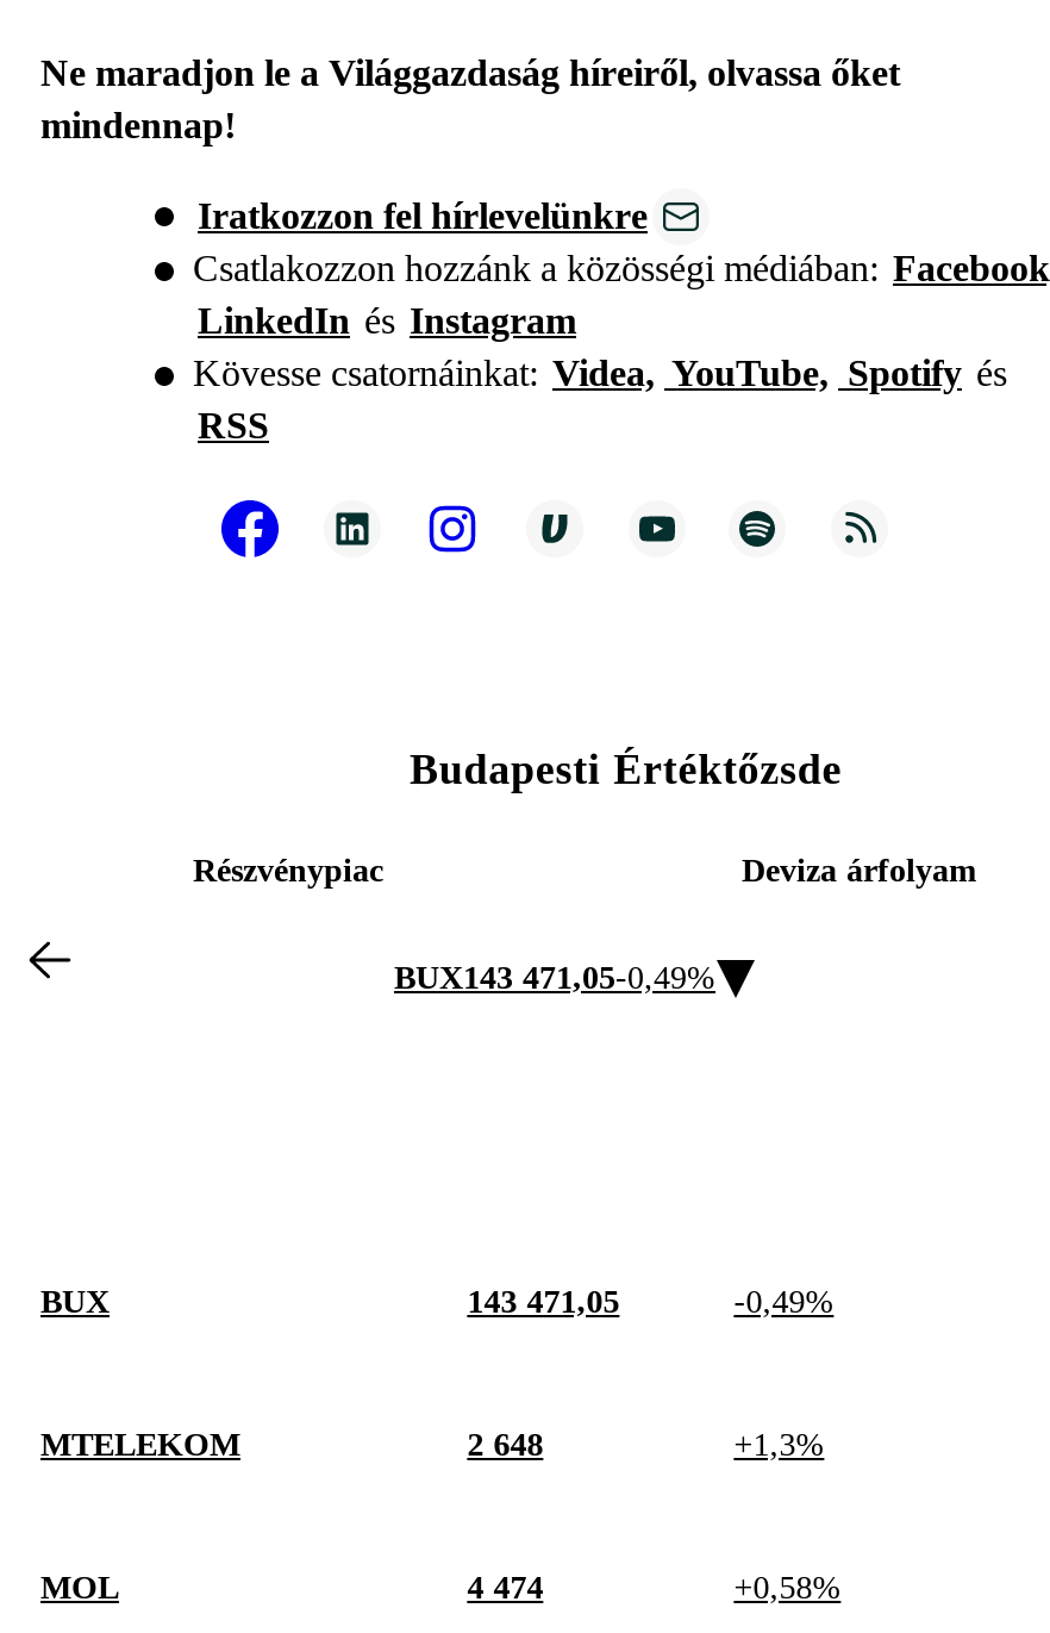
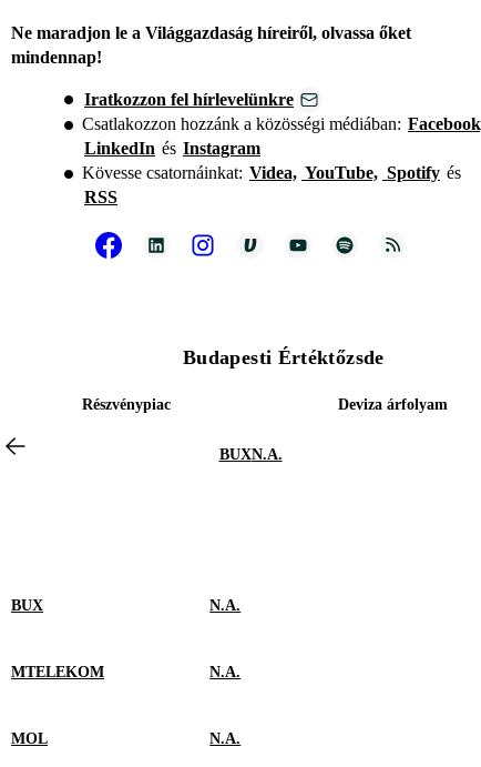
- BUX143 471,05-0,49%
+ BUXN.A.

- 143 471,05
- -0,49%
+ N.A.

- 2 648
- +1,3%
+ N.A.

- 4 474
- +0,58%
+ N.A.
